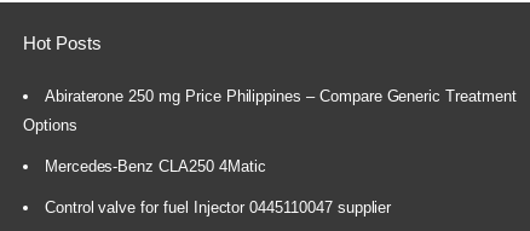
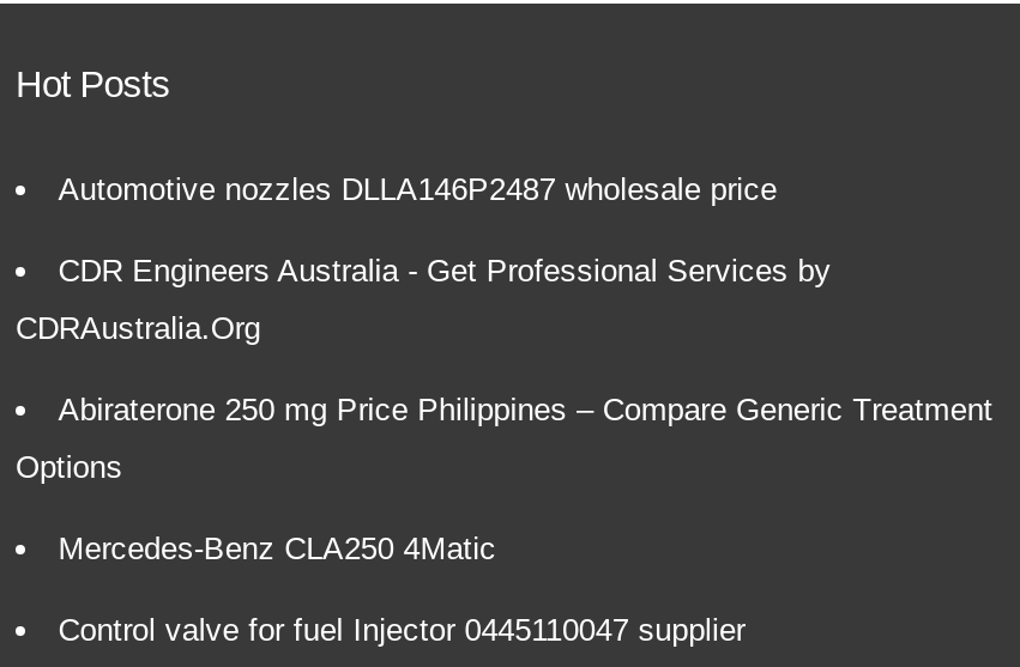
+ Automotive nozzles DLLA146P2487 wholesale price
+ CDR Engineers Australia - Get Professional Services by
+ CDRAustralia.Org
